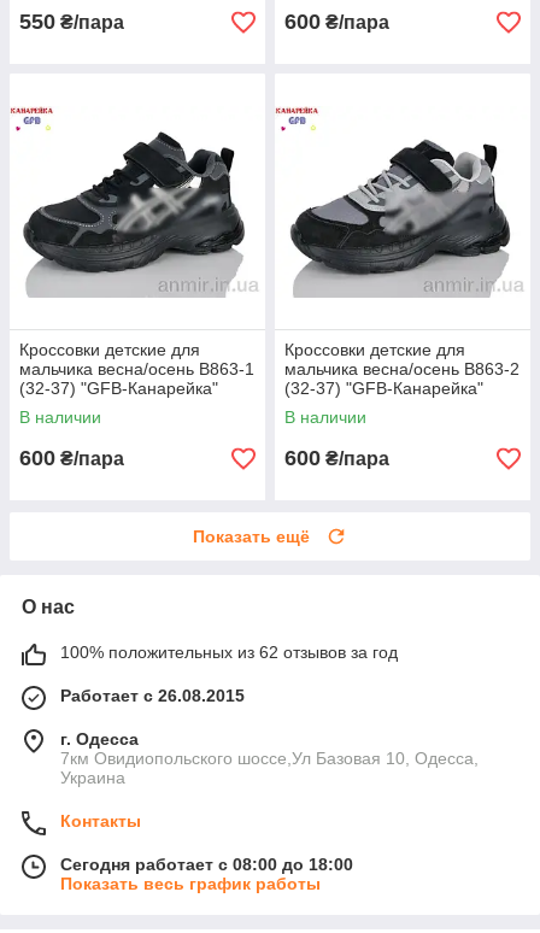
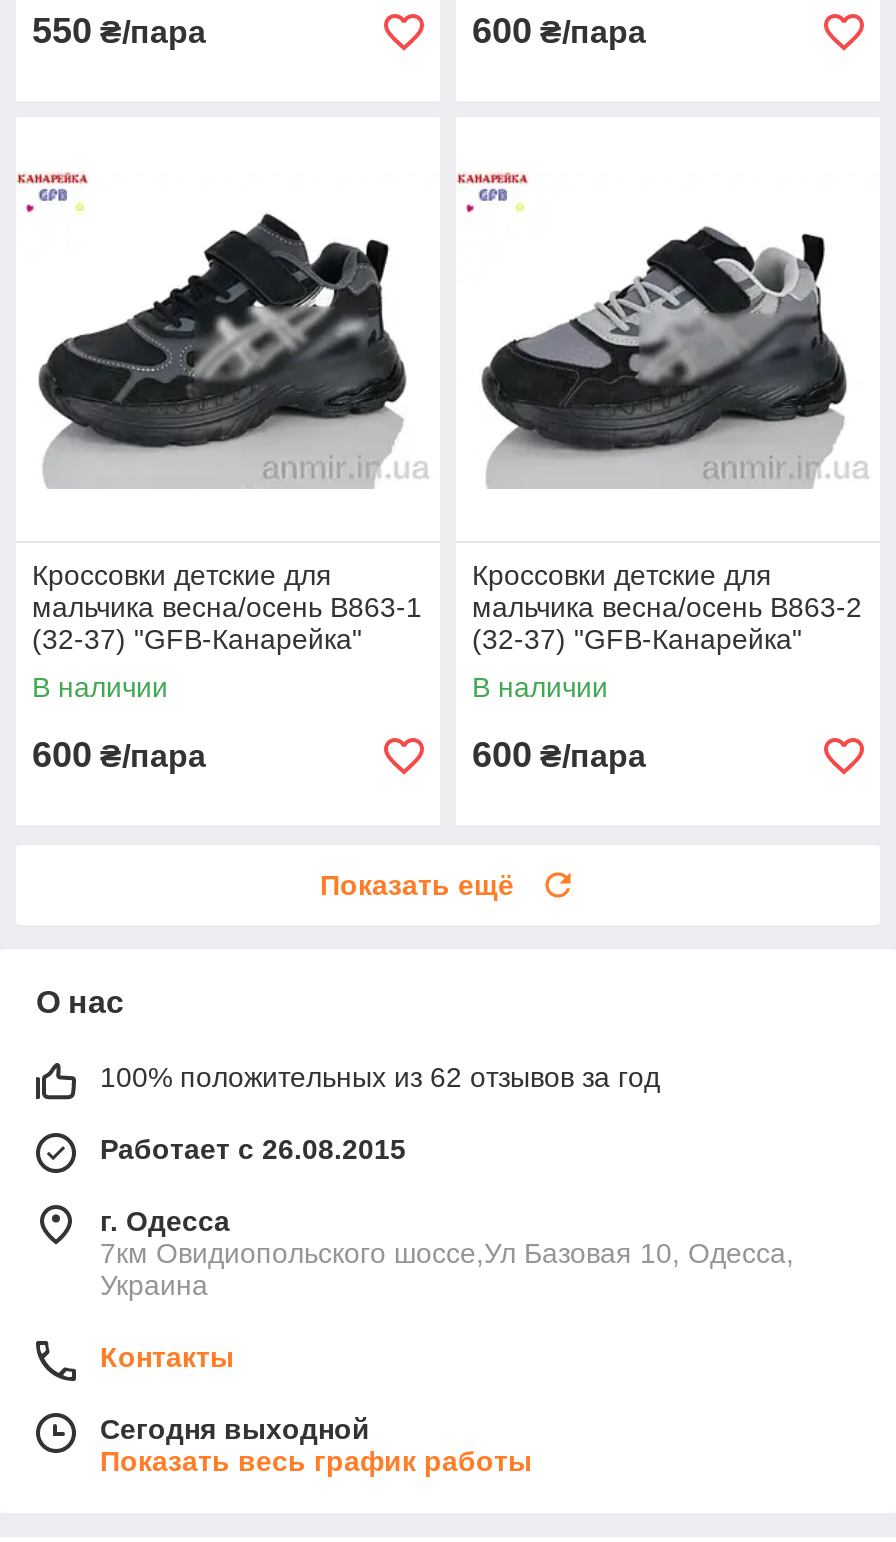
- Сегодня работает с 08:00 до 18:00
+ Сегодня выходной
